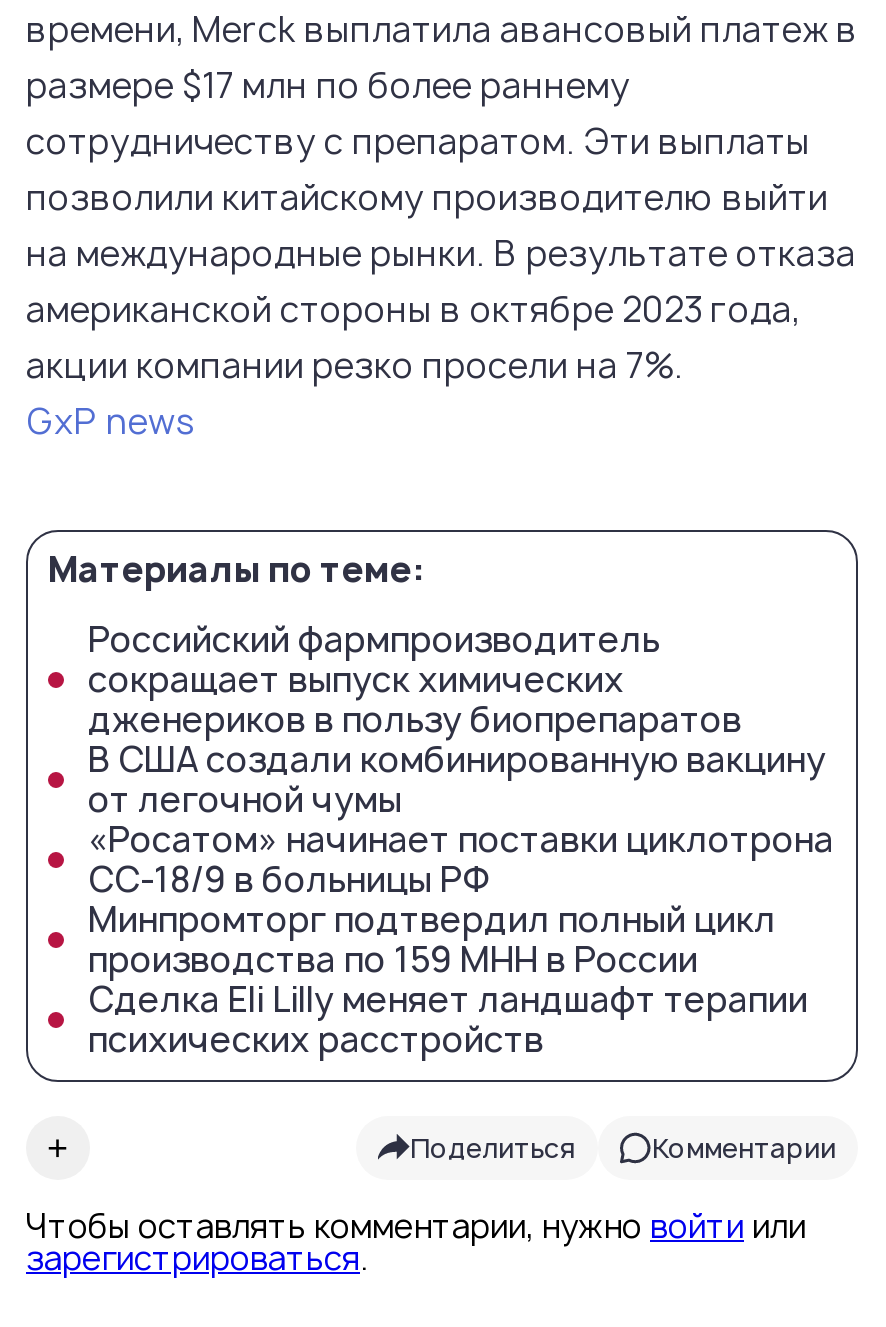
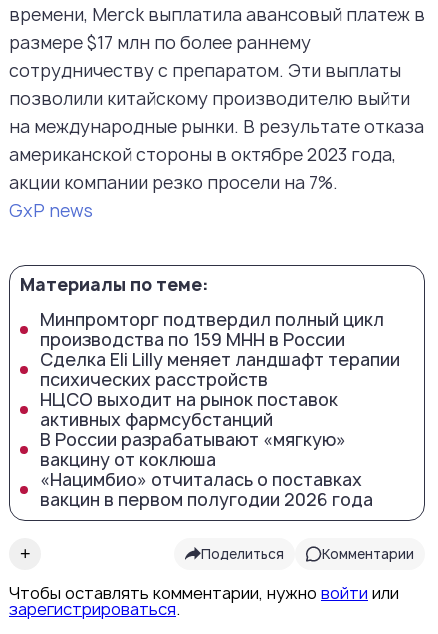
- Российский фармпроизводитель
- сокращает выпуск химических
- дженериков в пользу биопрепаратов
- В США создали комбинированную вакцину
- от легочной чумы
- «Росатом» начинает поставки циклотрона
- СС‑18/9 в больницы РФ

moved up: Минпромторг подтвердил полный цикл | производства по 159 МНН в России | Сделка Eli Lilly меняет ландшафт терапии | психических расстройств

+ НЦСО выходит на рынок поставок
+ активных фармсубстанций
+ В России разрабатывают «мягкую»
+ вакцину от коклюша
+ «Нацимбио» отчиталась о поставках
+ вакцин в первом полугодии 2026 года
